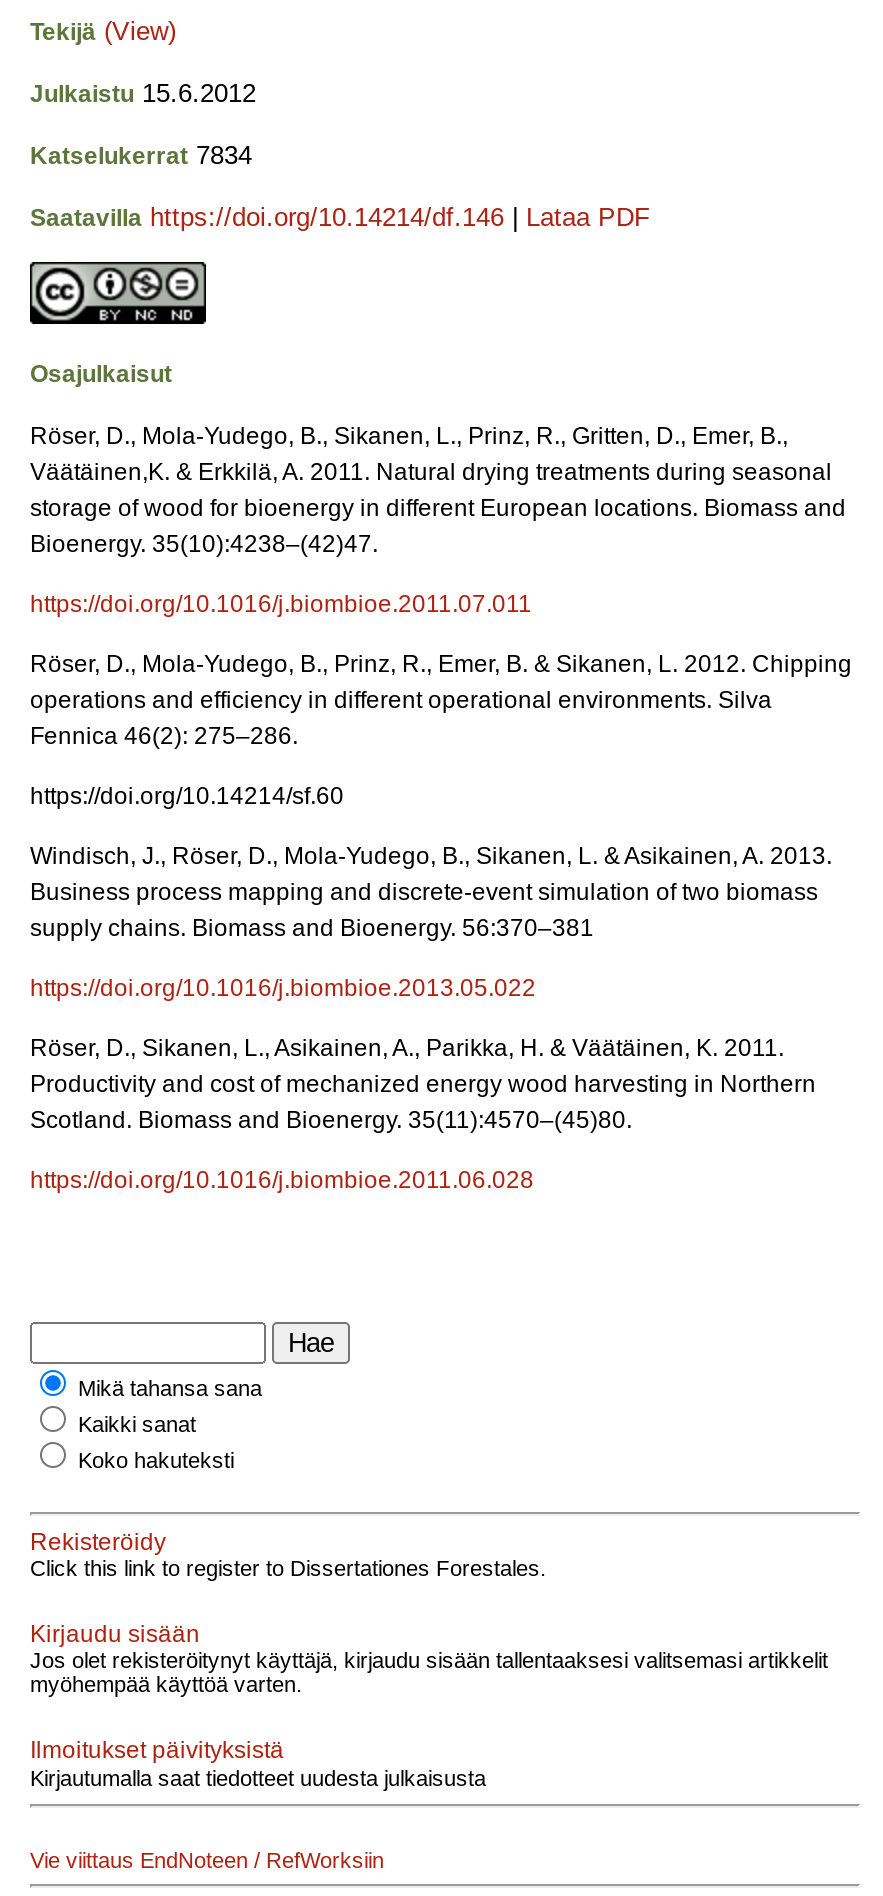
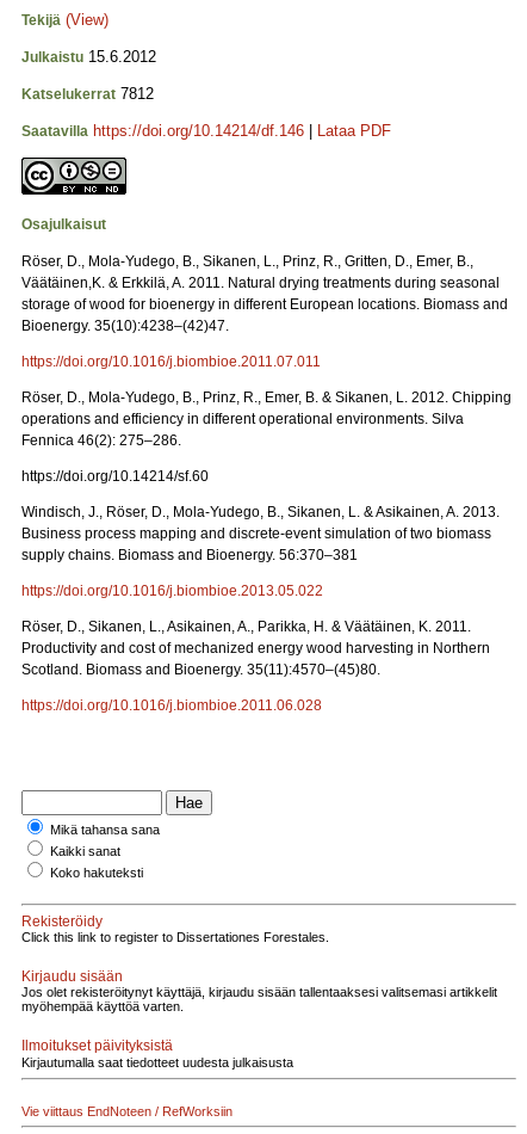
- Katselukerrat 7834
+ Katselukerrat 7812
